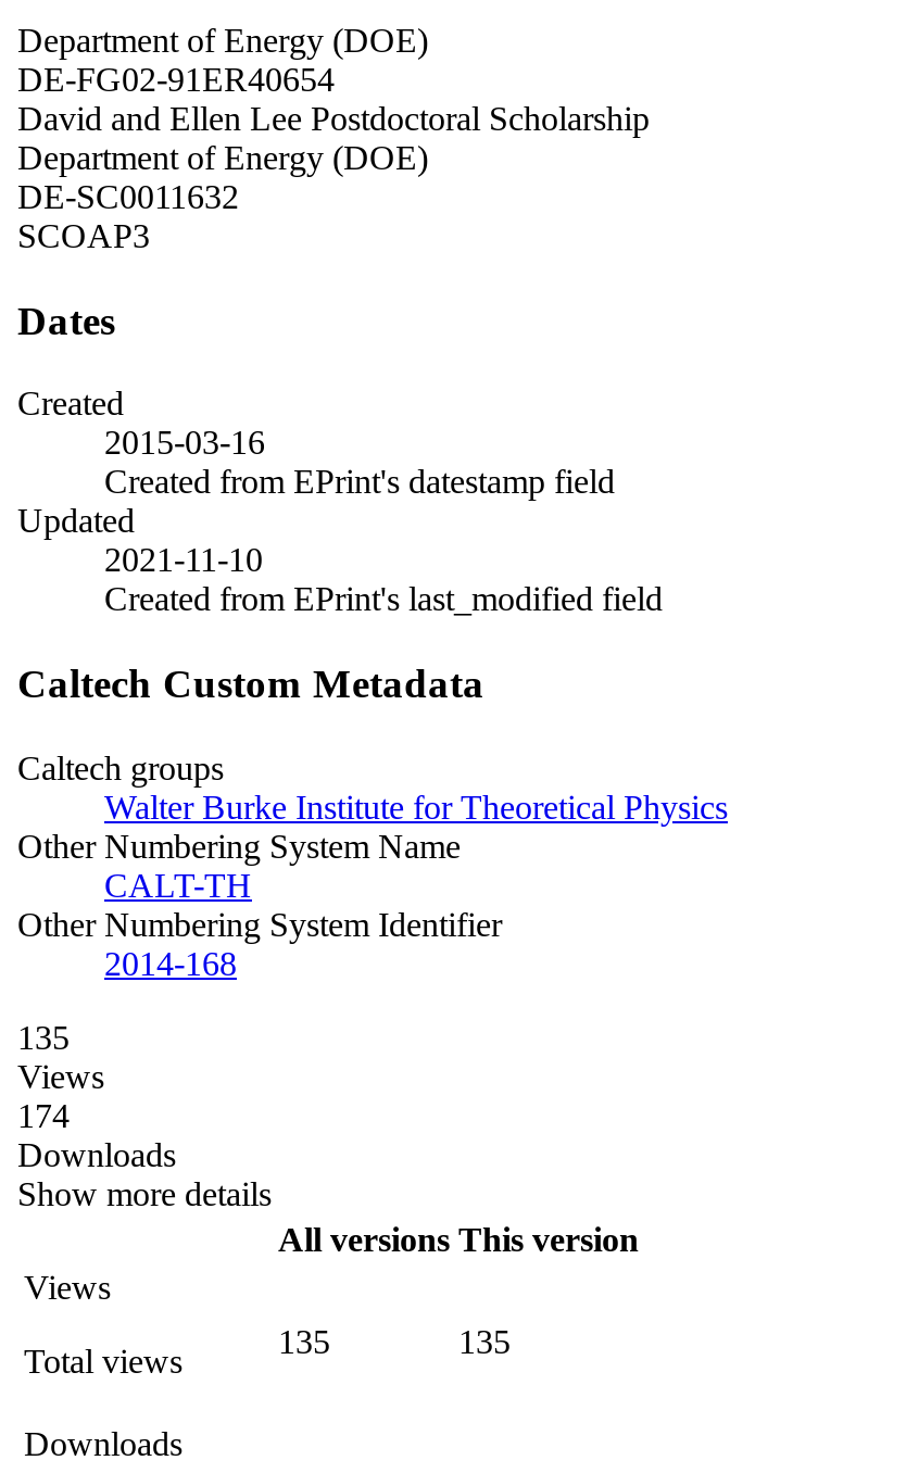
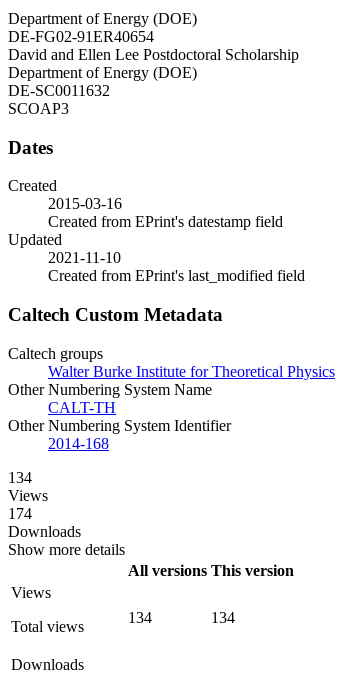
- 135
+ 134

- 135
+ 134

- 135
+ 134
